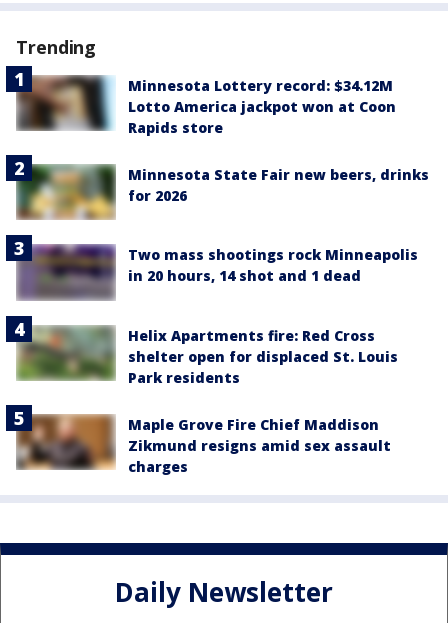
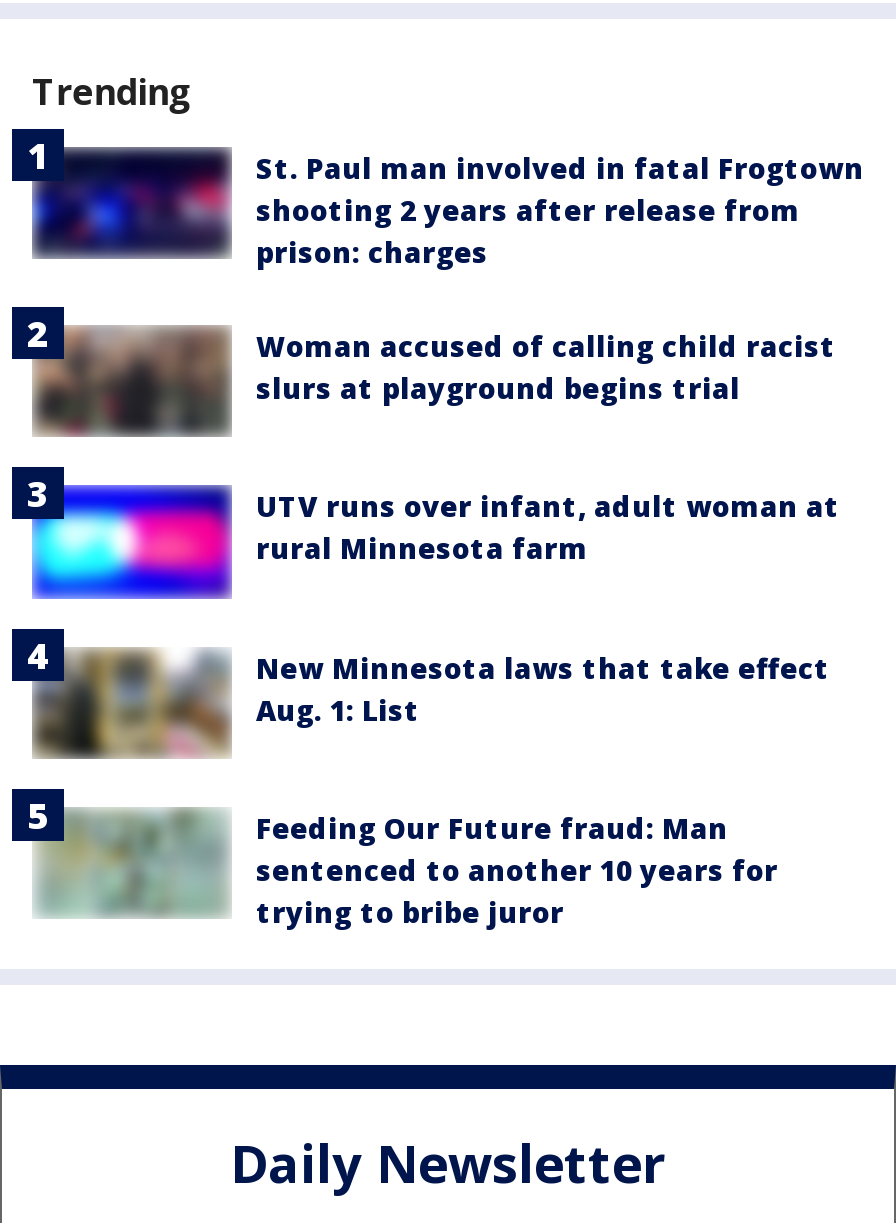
- [image]
- Minnesota Lottery record: $34.12M
- Lotto America jackpot won at Coon
- Rapids store
+ [image]
+ St. Paul man involved in fatal Frogtown
+ shooting 2 years after release from
+ prison: charges

- [image]
- Minnesota State Fair new beers, drinks
- for 2026
+ [image]
+ Woman accused of calling child racist
+ slurs at playground begins trial

- [image]
- Two mass shootings rock Minneapolis
- in 20 hours, 14 shot and 1 dead
+ [image]
+ UTV runs over infant, adult woman at
+ rural Minnesota farm

- [image]
- Helix Apartments fire: Red Cross
- shelter open for displaced St. Louis
- Park residents
+ [image]
+ New Minnesota laws that take effect
+ Aug. 1: List

- [image]
- Maple Grove Fire Chief Maddison
- Zikmund resigns amid sex assault
- charges
+ [image]
+ Feeding Our Future fraud: Man
+ sentenced to another 10 years for
+ trying to bribe juror
